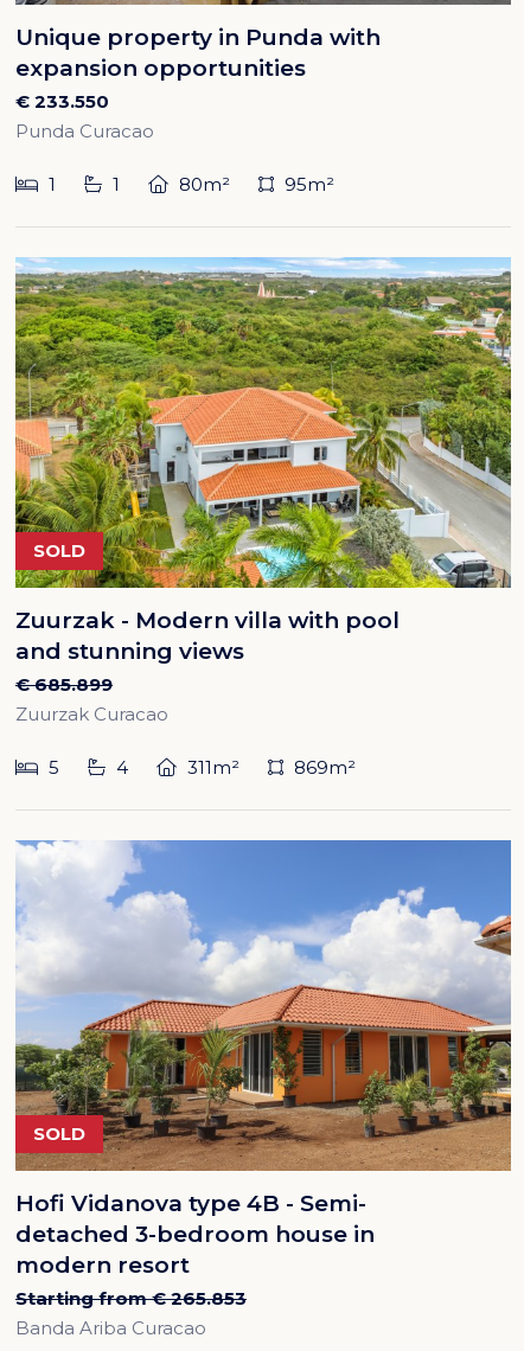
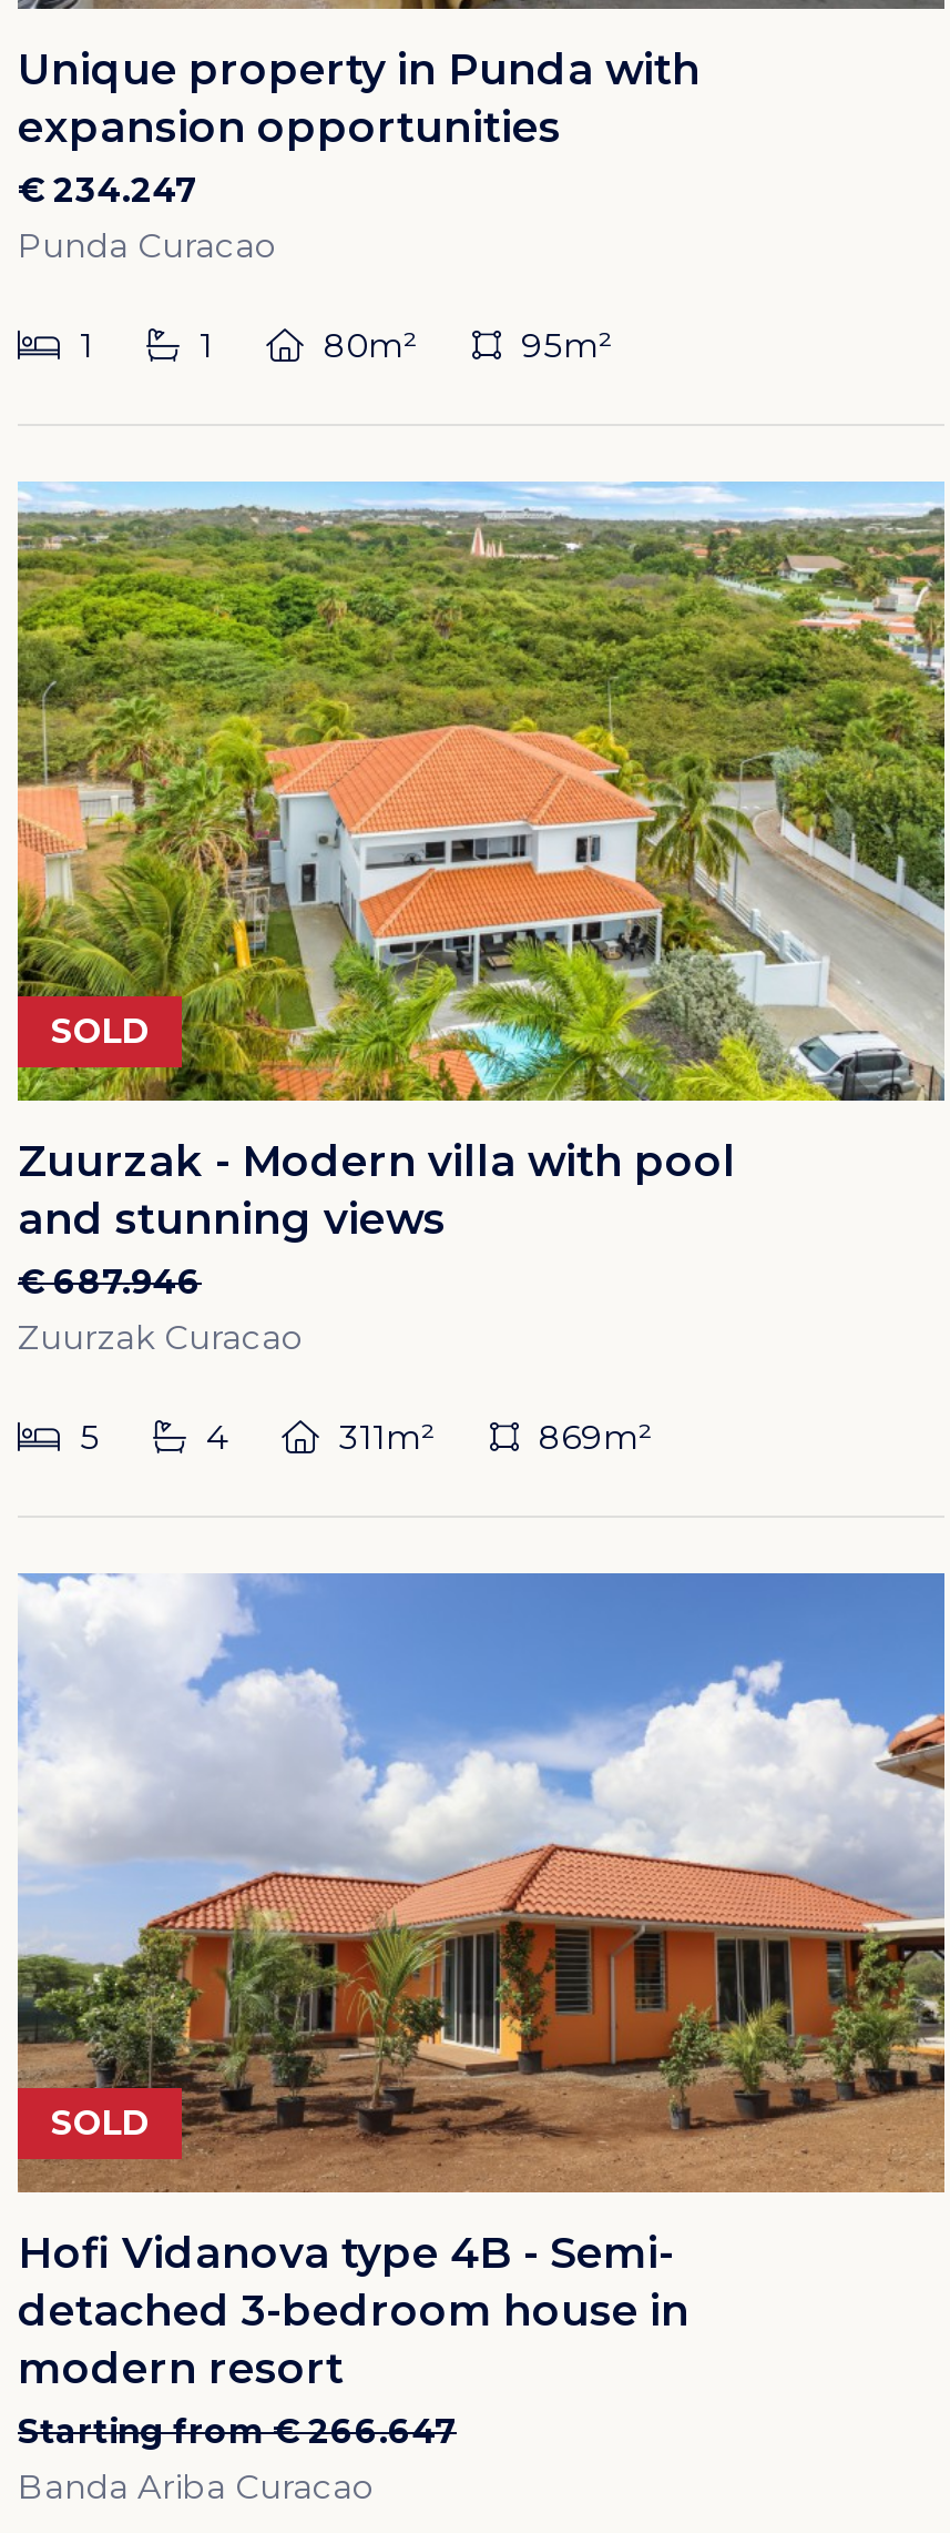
- € 233.550
+ € 234.247

- € 685.899
+ € 687.946

- Starting from € 265.853
+ Starting from € 266.647
